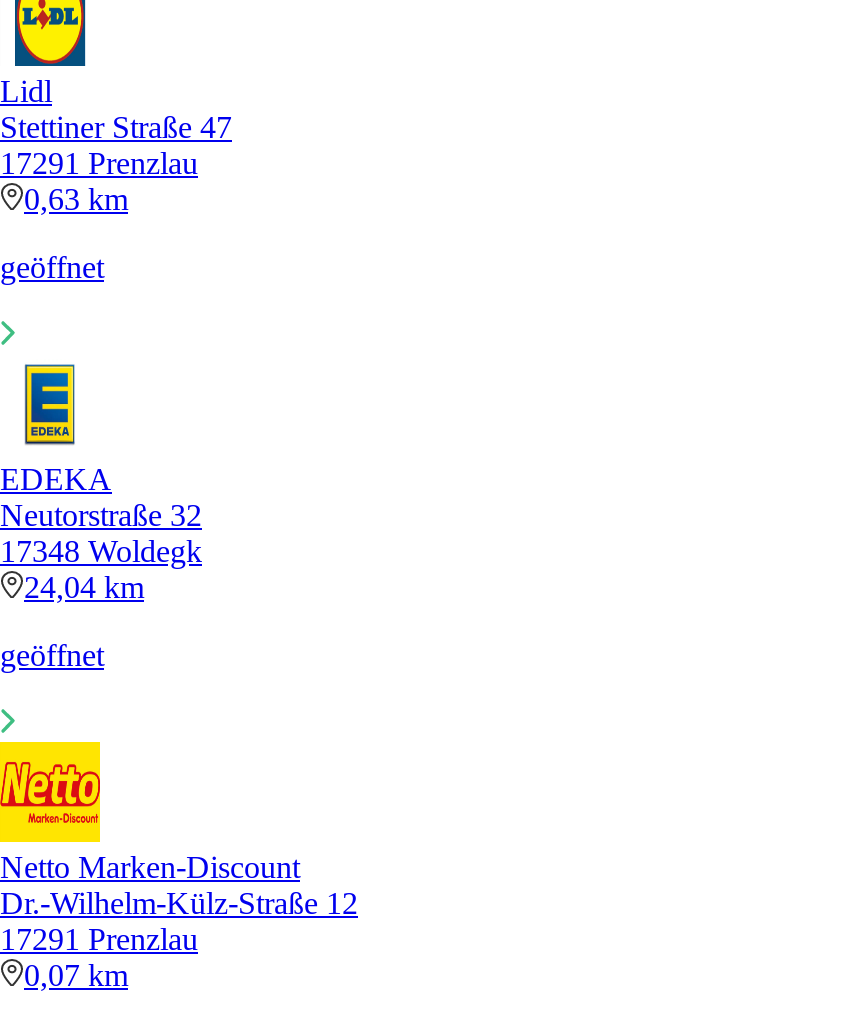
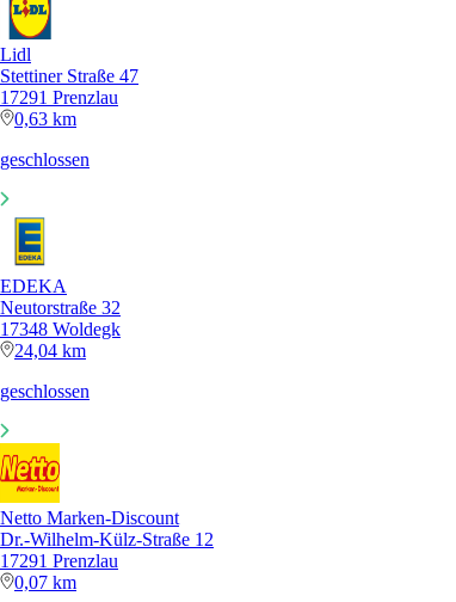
- geöffnet
+ geschlossen

- geöffnet
+ geschlossen
